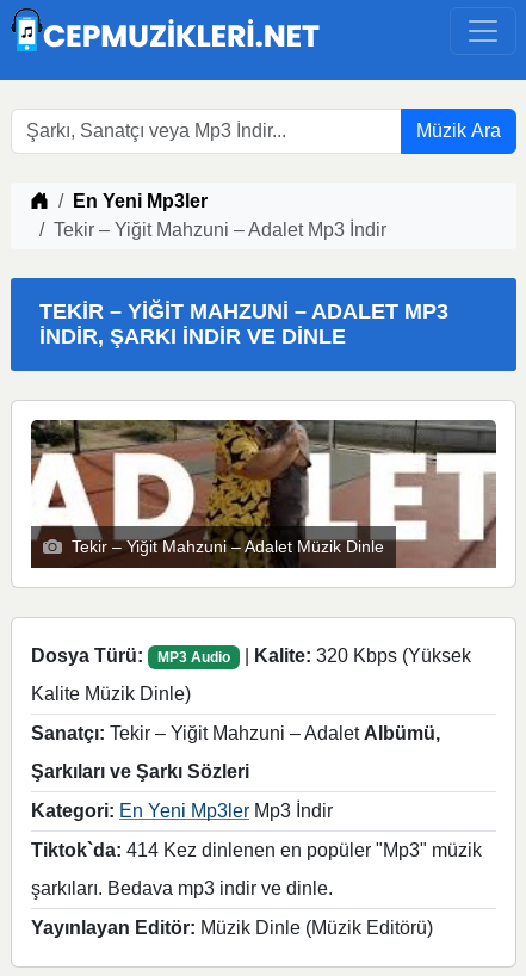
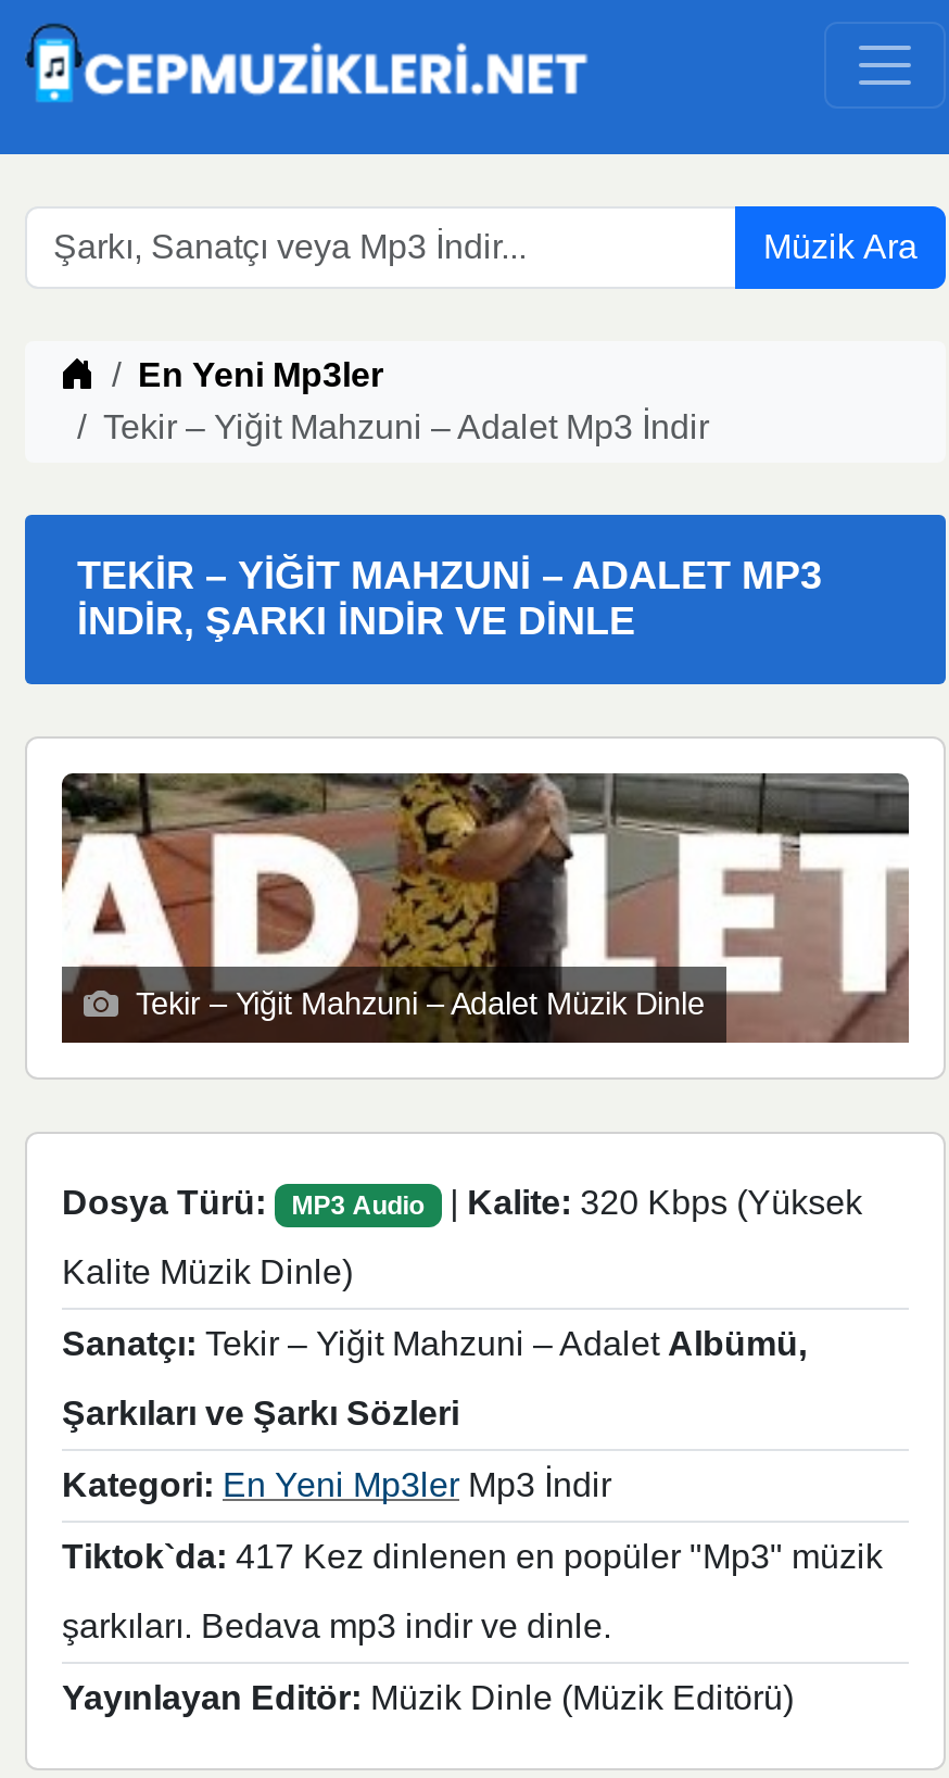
- Tiktok`da: 414 Kez dinlenen en popüler "Mp3" müzik
+ Tiktok`da: 417 Kez dinlenen en popüler "Mp3" müzik
